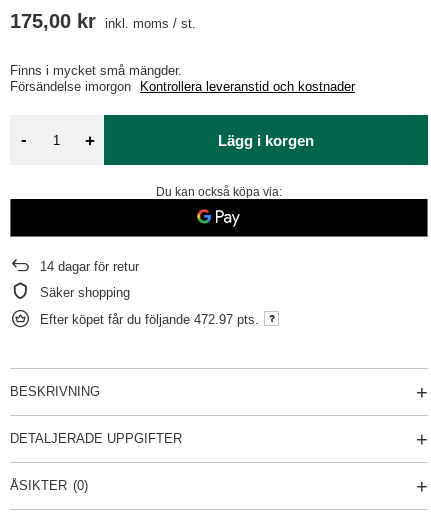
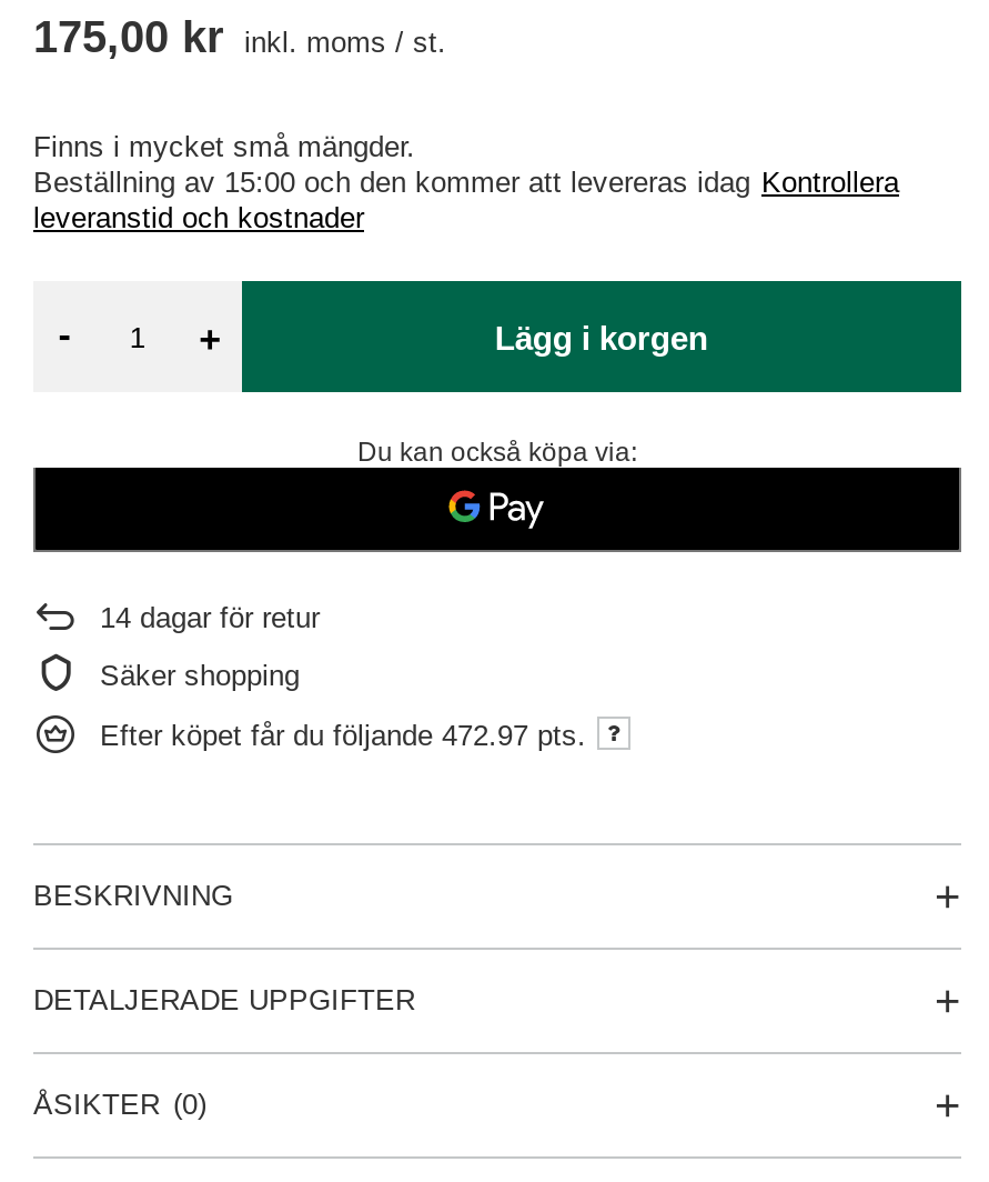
- Försändelse imorgon Kontrollera leveranstid och kostnader
+ Beställning av 15:00 och den kommer att levereras idag Kontrollera
+ leveranstid och kostnader
